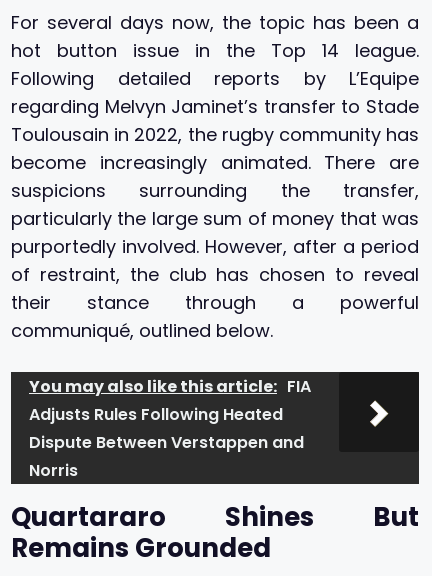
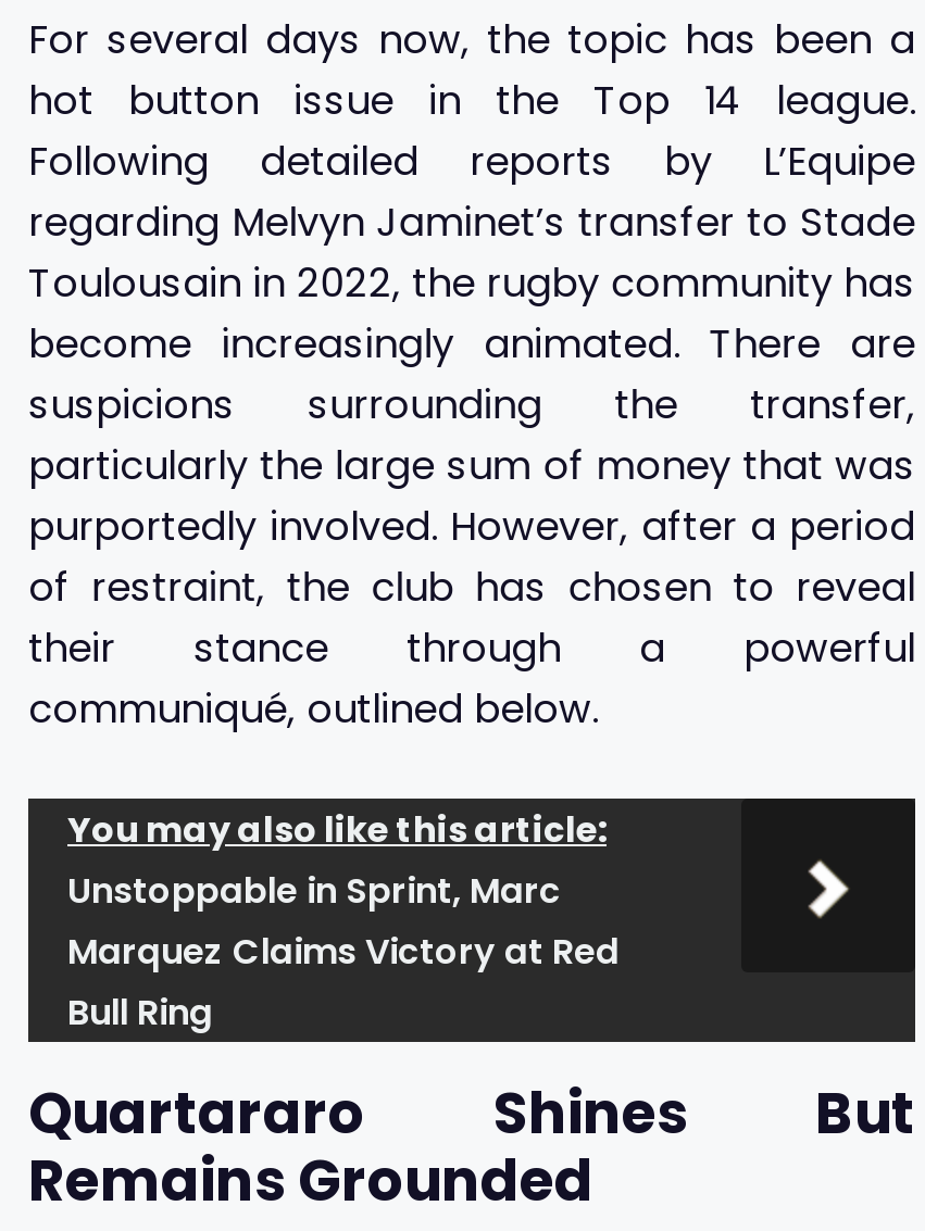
- You may also like this article: FIA
- Adjusts Rules Following Heated
- Dispute Between Verstappen and
- Norris
+ You may also like this article:
+ Unstoppable in Sprint, Marc
+ Marquez Claims Victory at Red
+ Bull Ring
